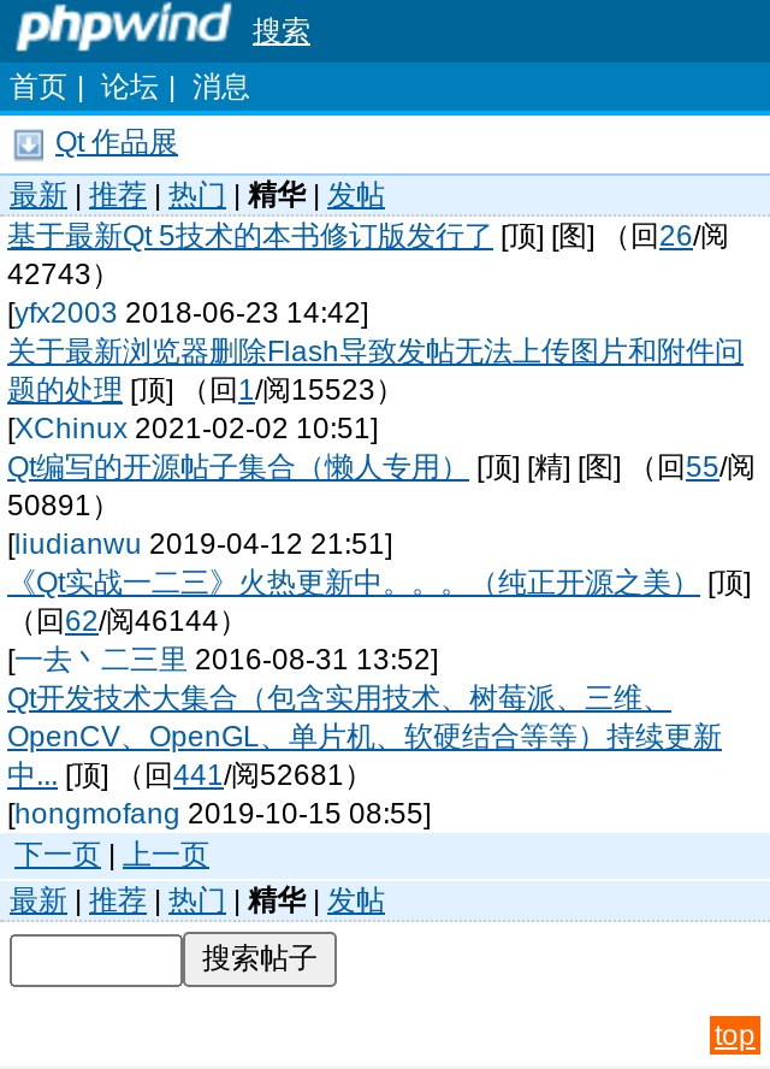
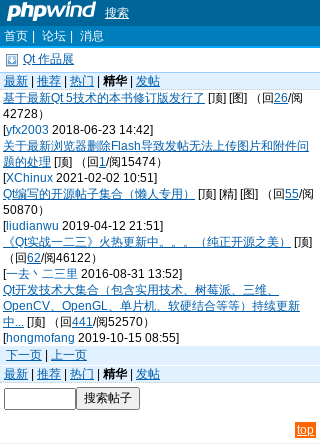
- 42743）
+ 42728）

- 题的处理[顶] （回1/阅15523）
+ 题的处理[顶] （回1/阅15474）

- 50891）
+ 50870）

- （回62/阅46144）
+ （回62/阅46122）

- 中... [顶] （回441/阅52681）
+ 中... [顶] （回441/阅52570）
